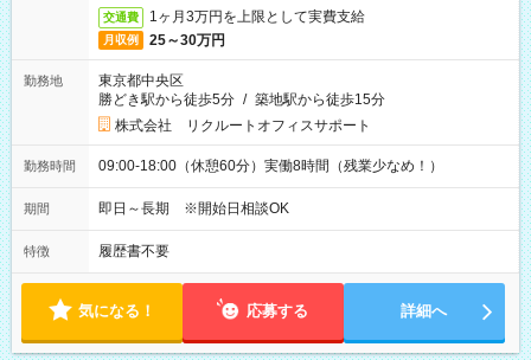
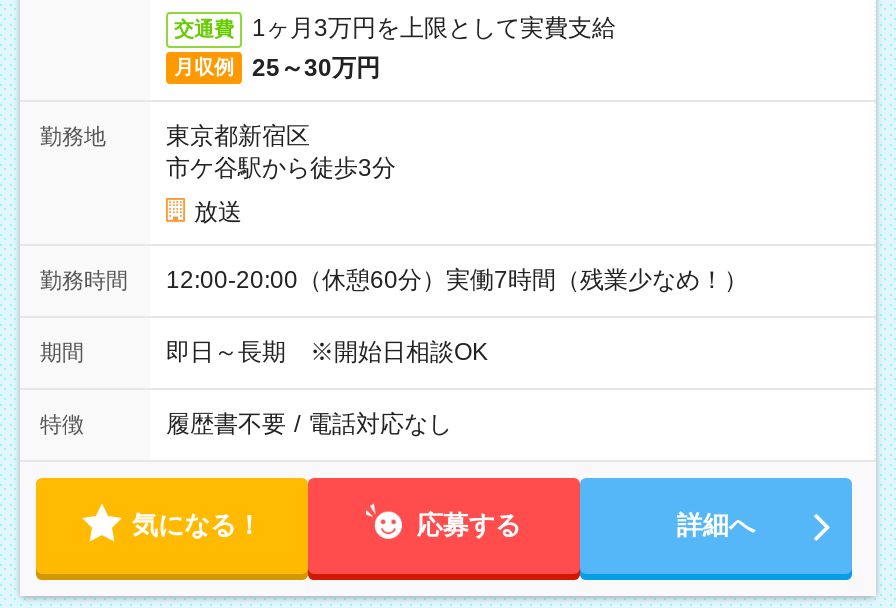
- 東京都中央区
- 勝どき駅から徒歩5分 / 築地駅から徒歩15分
+ 東京都新宿区
+ 市ケ谷駅から徒歩3分

- 株式会社 リクルートオフィスサポート
+ 放送

- 09:00-18:00（休憩60分）実働8時間（残業少なめ！）
+ 12:00-20:00（休憩60分）実働7時間（残業少なめ！）

- 履歴書不要
+ 履歴書不要 / 電話対応なし
